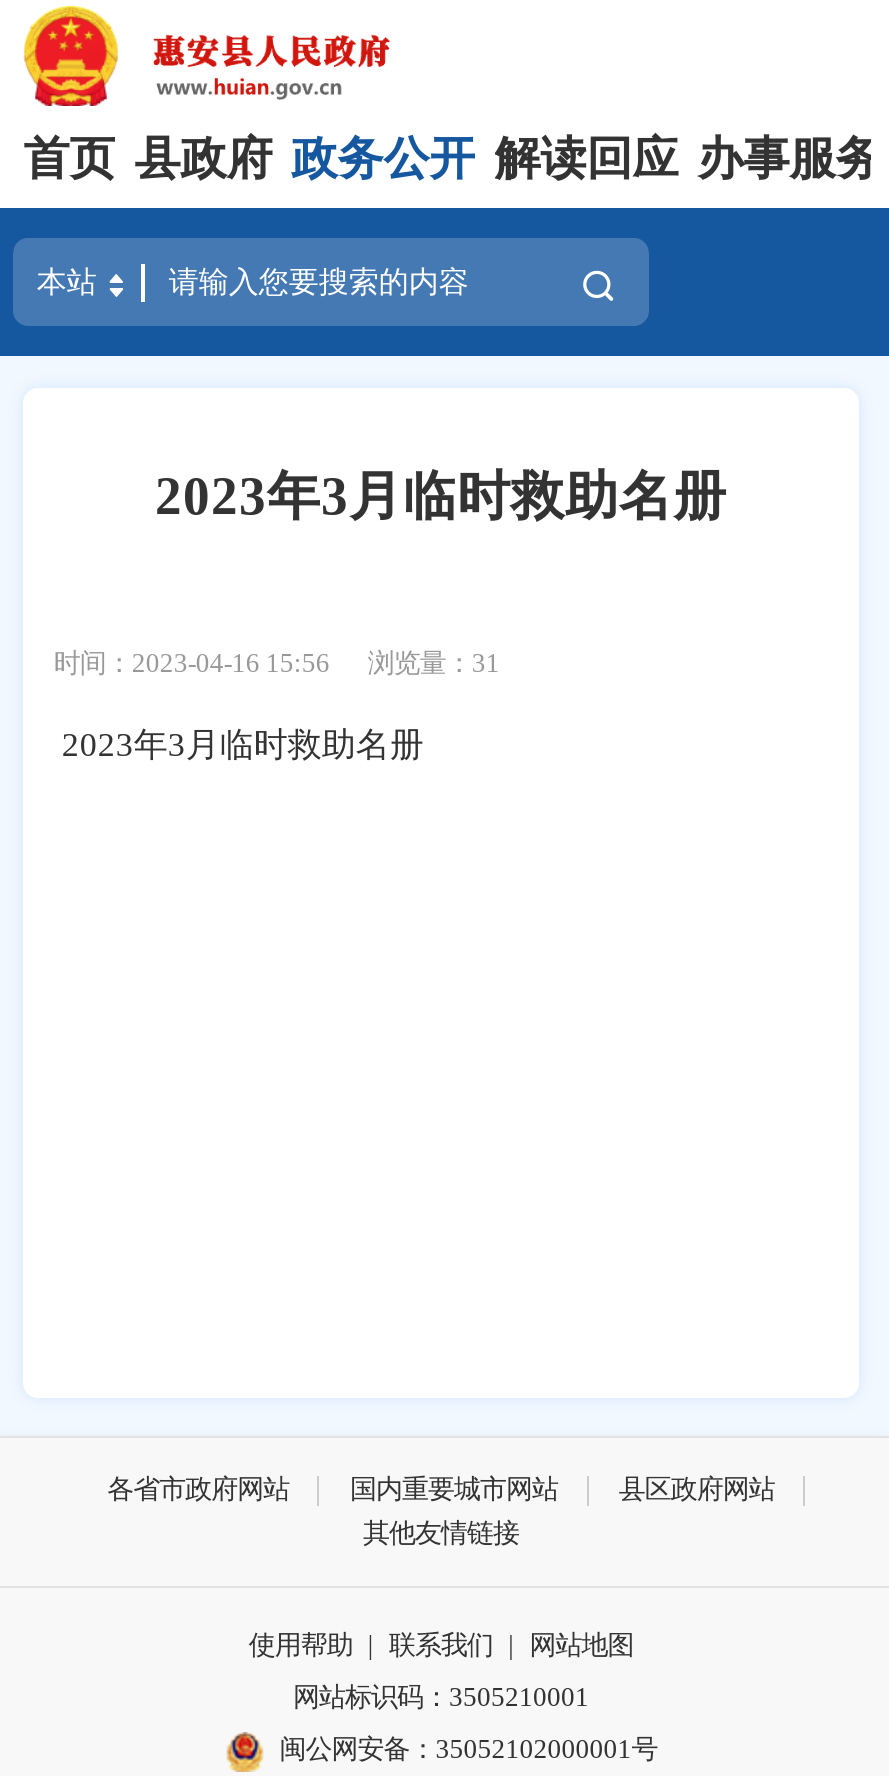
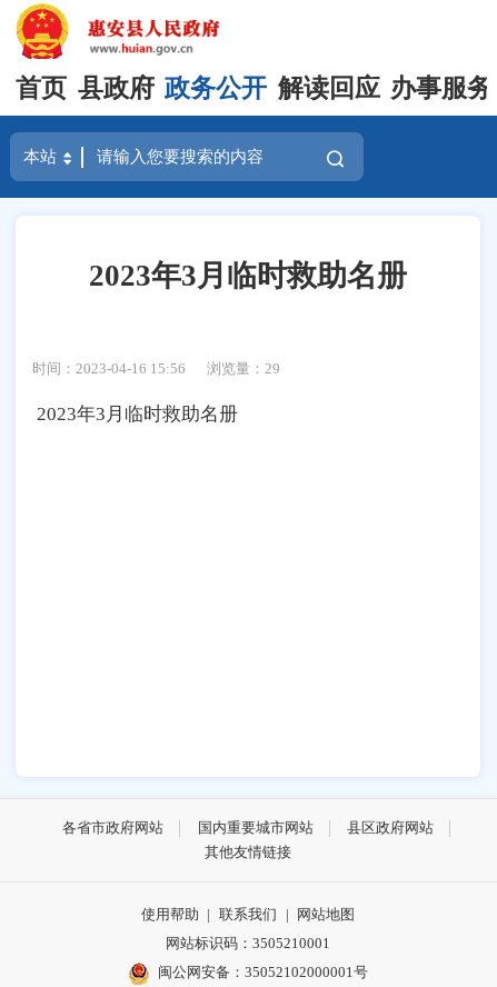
- 时间：2023-04-16 15:56 浏览量：31
+ 时间：2023-04-16 15:56 浏览量：29
